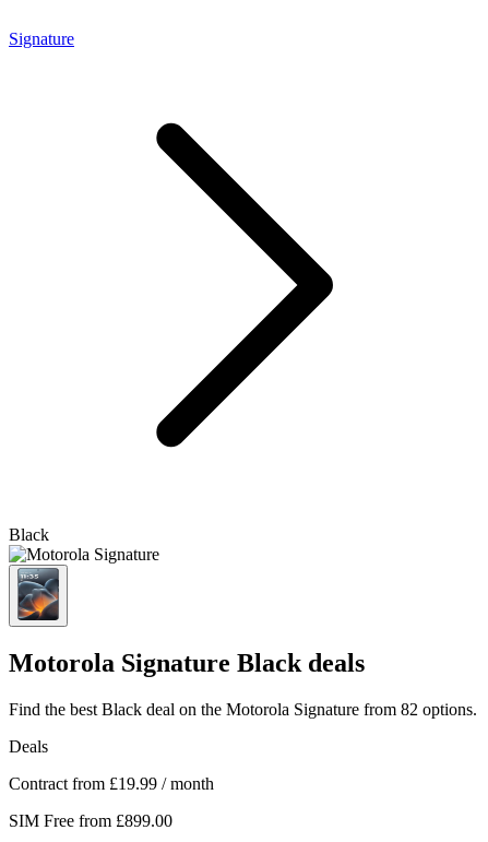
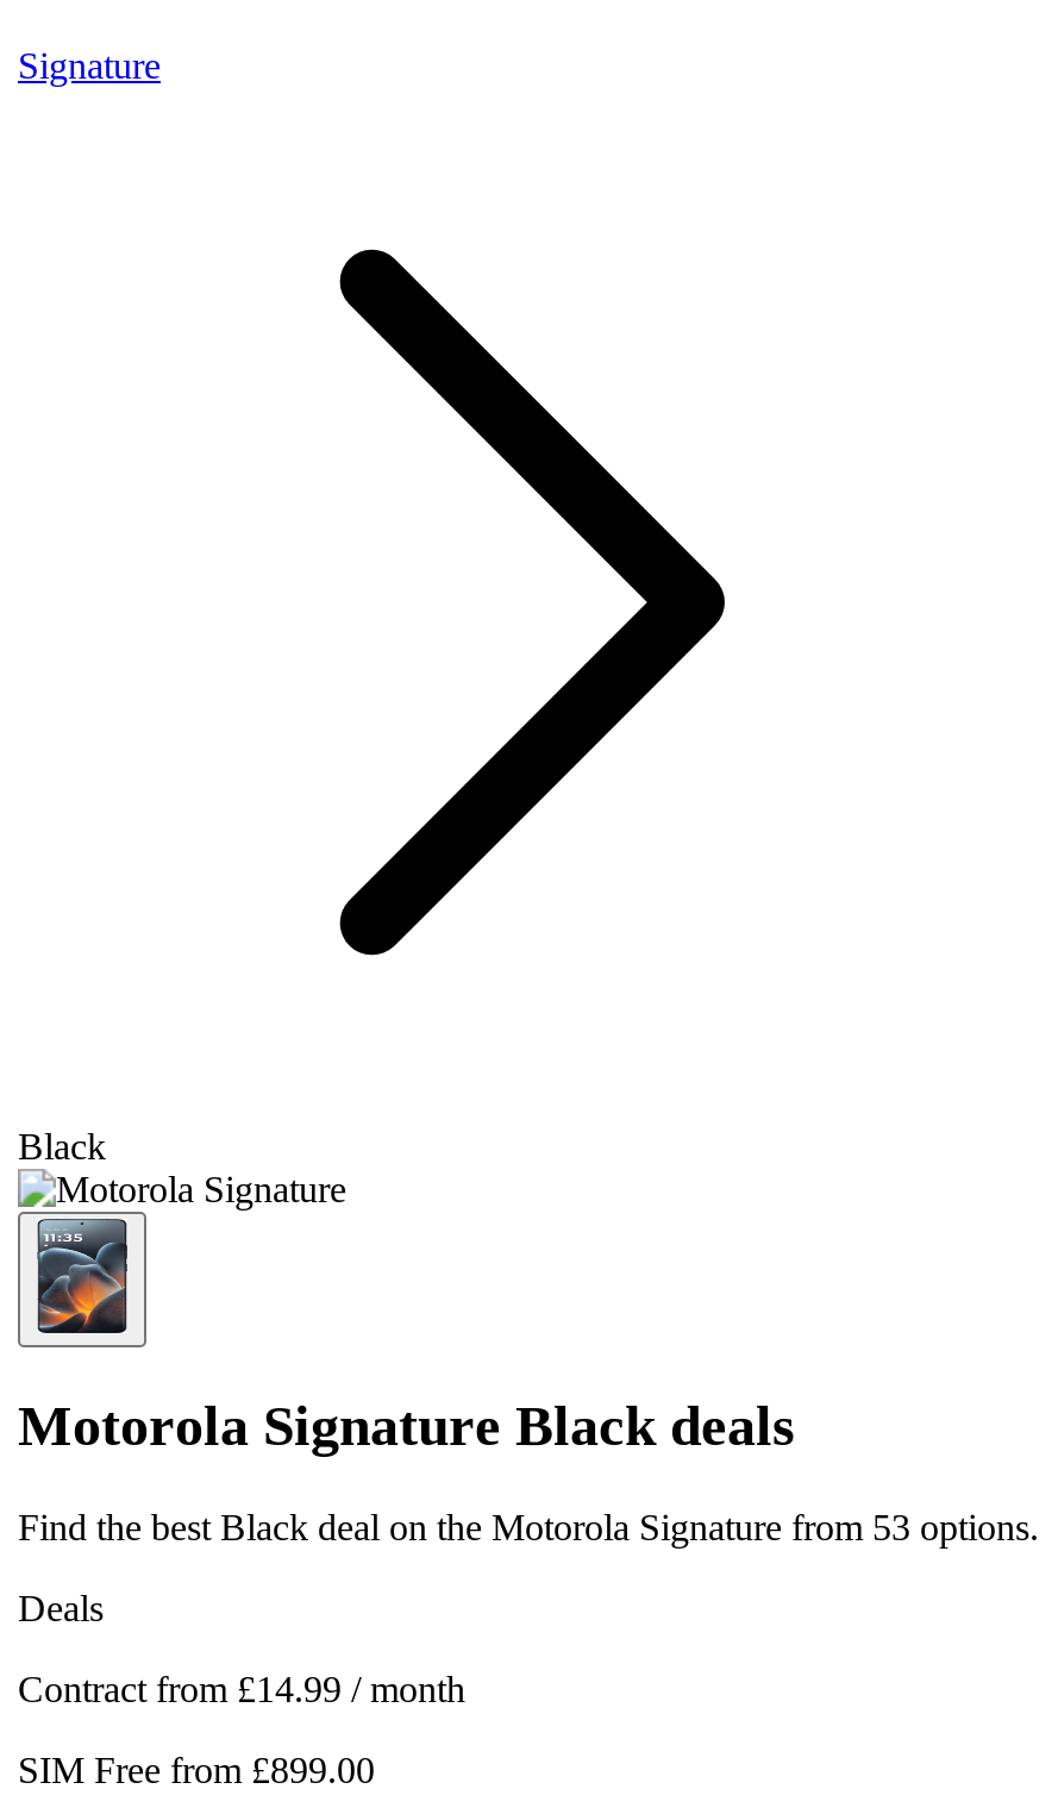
- Find the best Black deal on the Motorola Signature from 82 options.
+ Find the best Black deal on the Motorola Signature from 53 options.

- Contract from £19.99 / month
+ Contract from £14.99 / month
